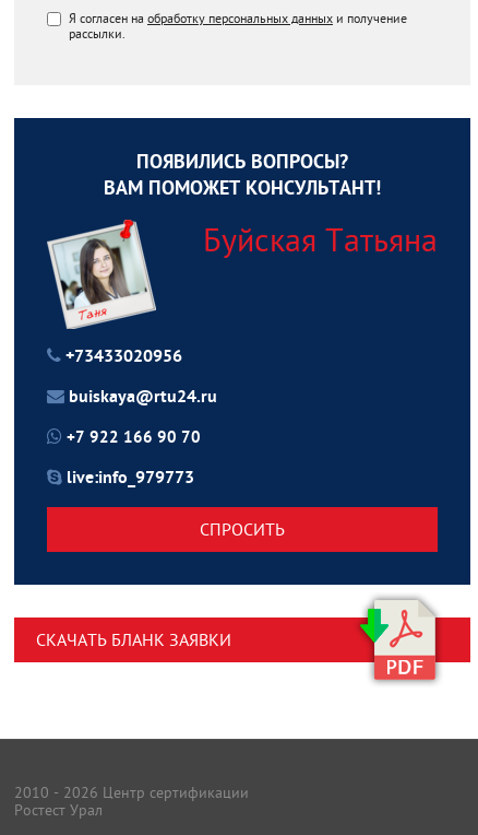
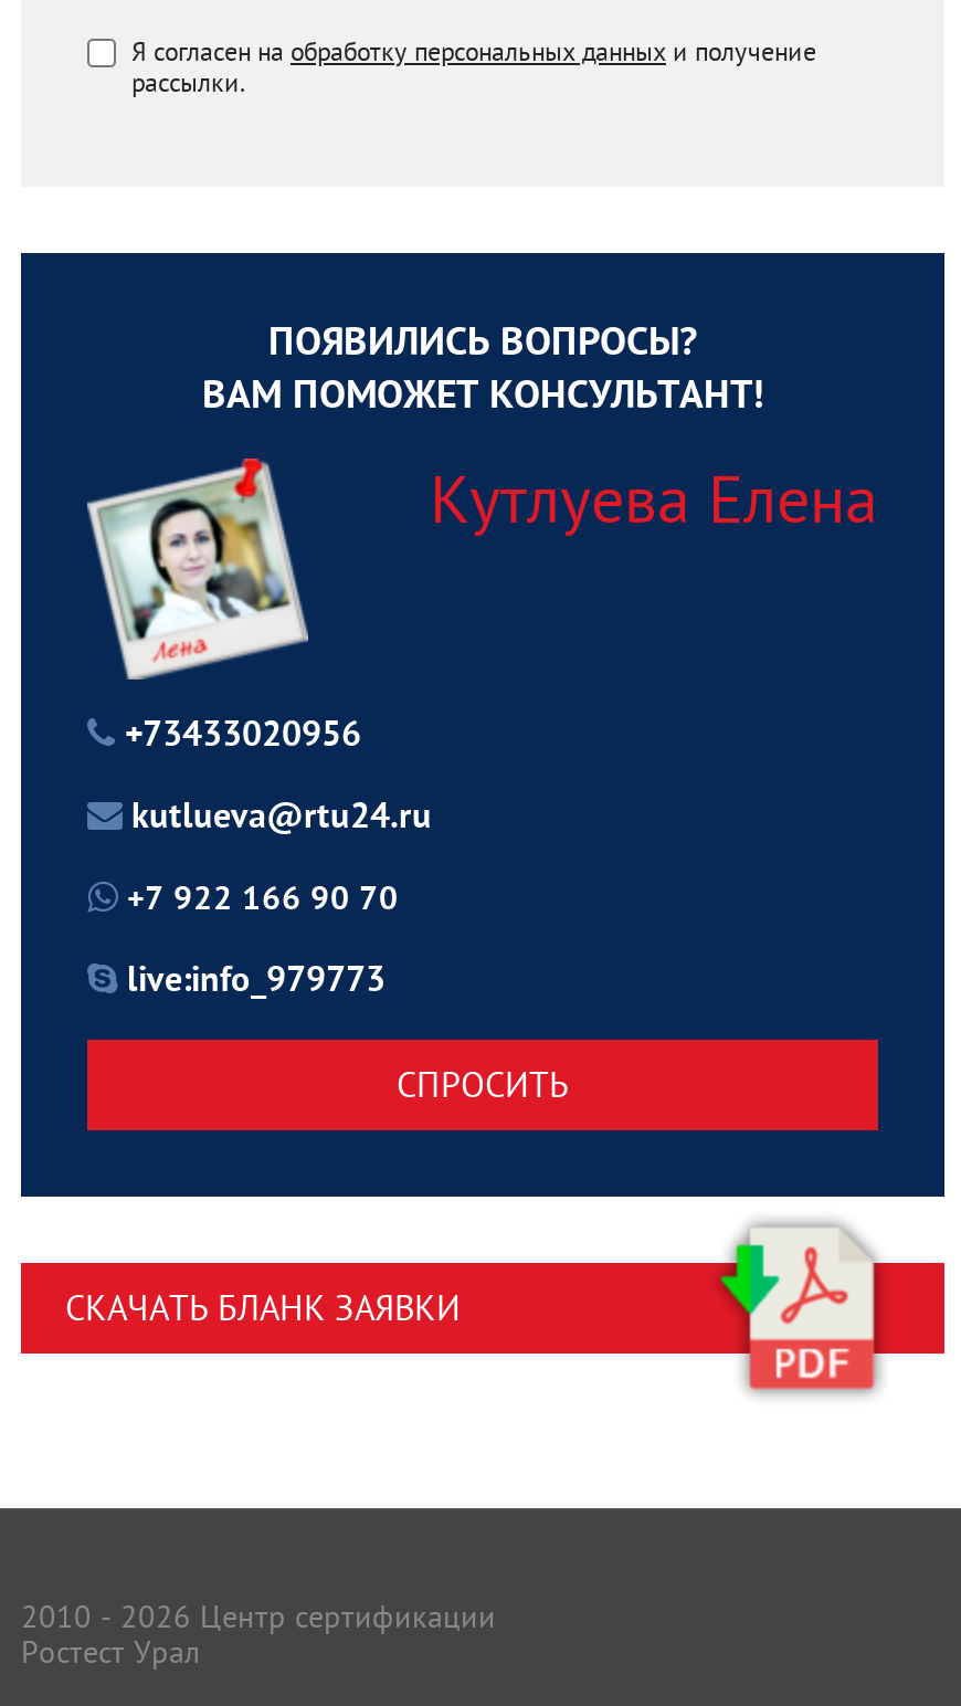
- Буйская Татьяна
+ Кутлуева Елена

- [image]
+ [image]

- buiskaya@rtu24.ru
+ kutlueva@rtu24.ru
